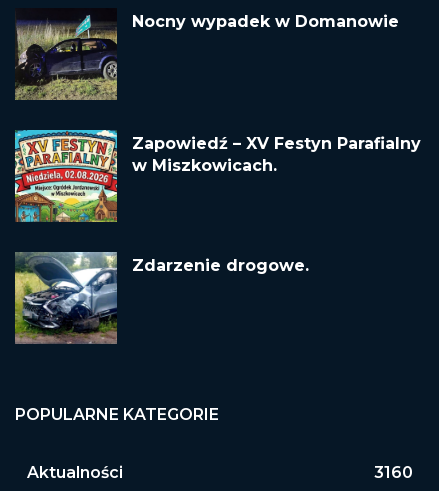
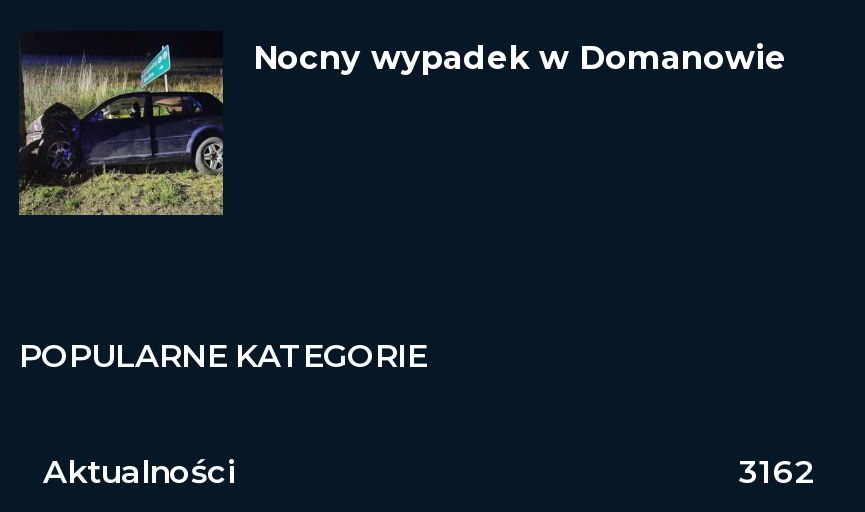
- [image]
- Zapowiedź – XV Festyn Parafialny
- w Miszkowicach.

- [image]
- Zdarzenie drogowe.

- 3160
+ 3162
